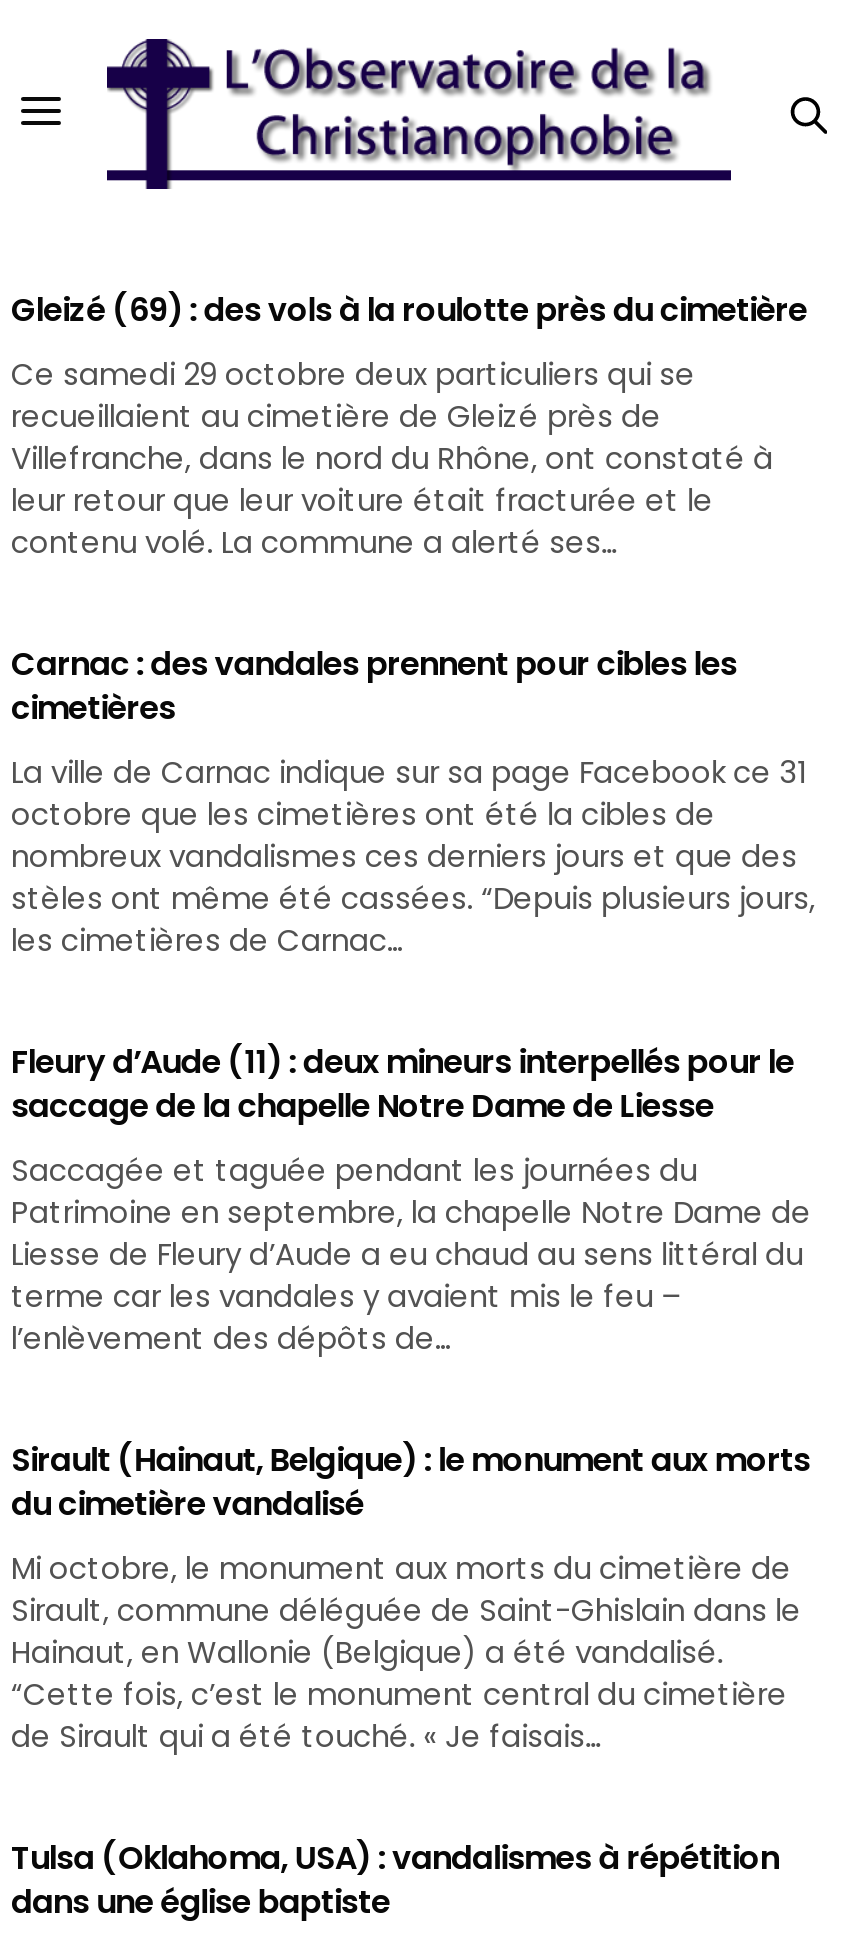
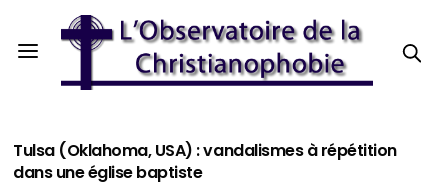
- Gleizé (69) : des vols à la roulotte près du cimetière
- Ce samedi 29 octobre deux particuliers qui se
- recueillaient au cimetière de Gleizé près de
- Villefranche, dans le nord du Rhône, ont constaté à
- leur retour que leur voiture était fracturée et le
- contenu volé. La commune a alerté ses…
- Carnac : des vandales prennent pour cibles les
- cimetières
- La ville de Carnac indique sur sa page Facebook ce 31
- octobre que les cimetières ont été la cibles de
- nombreux vandalismes ces derniers jours et que des
- stèles ont même été cassées. “Depuis plusieurs jours,
- les cimetières de Carnac…
- Fleury d’Aude (11) : deux mineurs interpellés pour le
- saccage de la chapelle Notre Dame de Liesse
- Saccagée et taguée pendant les journées du
- Patrimoine en septembre, la chapelle Notre Dame de
- Liesse de Fleury d’Aude a eu chaud au sens littéral du
- terme car les vandales y avaient mis le feu –
- l’enlèvement des dépôts de…
- Sirault (Hainaut, Belgique) : le monument aux morts
- du cimetière vandalisé
- Mi octobre, le monument aux morts du cimetière de
- Sirault, commune déléguée de Saint-Ghislain dans le
- Hainaut, en Wallonie (Belgique) a été vandalisé.
- “Cette fois, c’est le monument central du cimetière
- de Sirault qui a été touché. « Je faisais…
